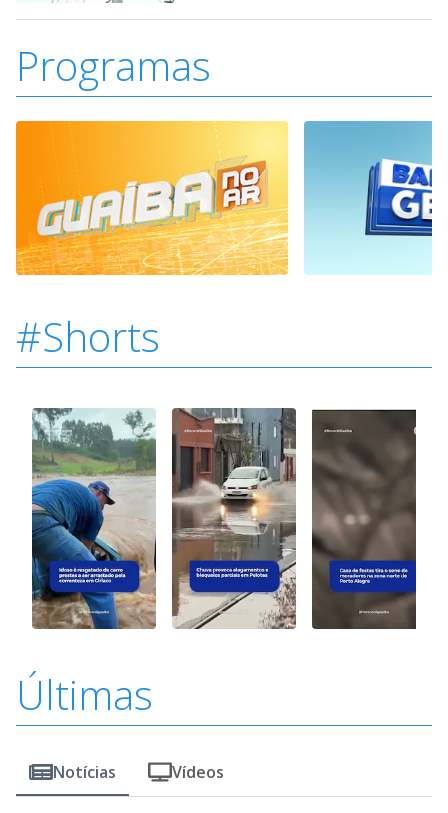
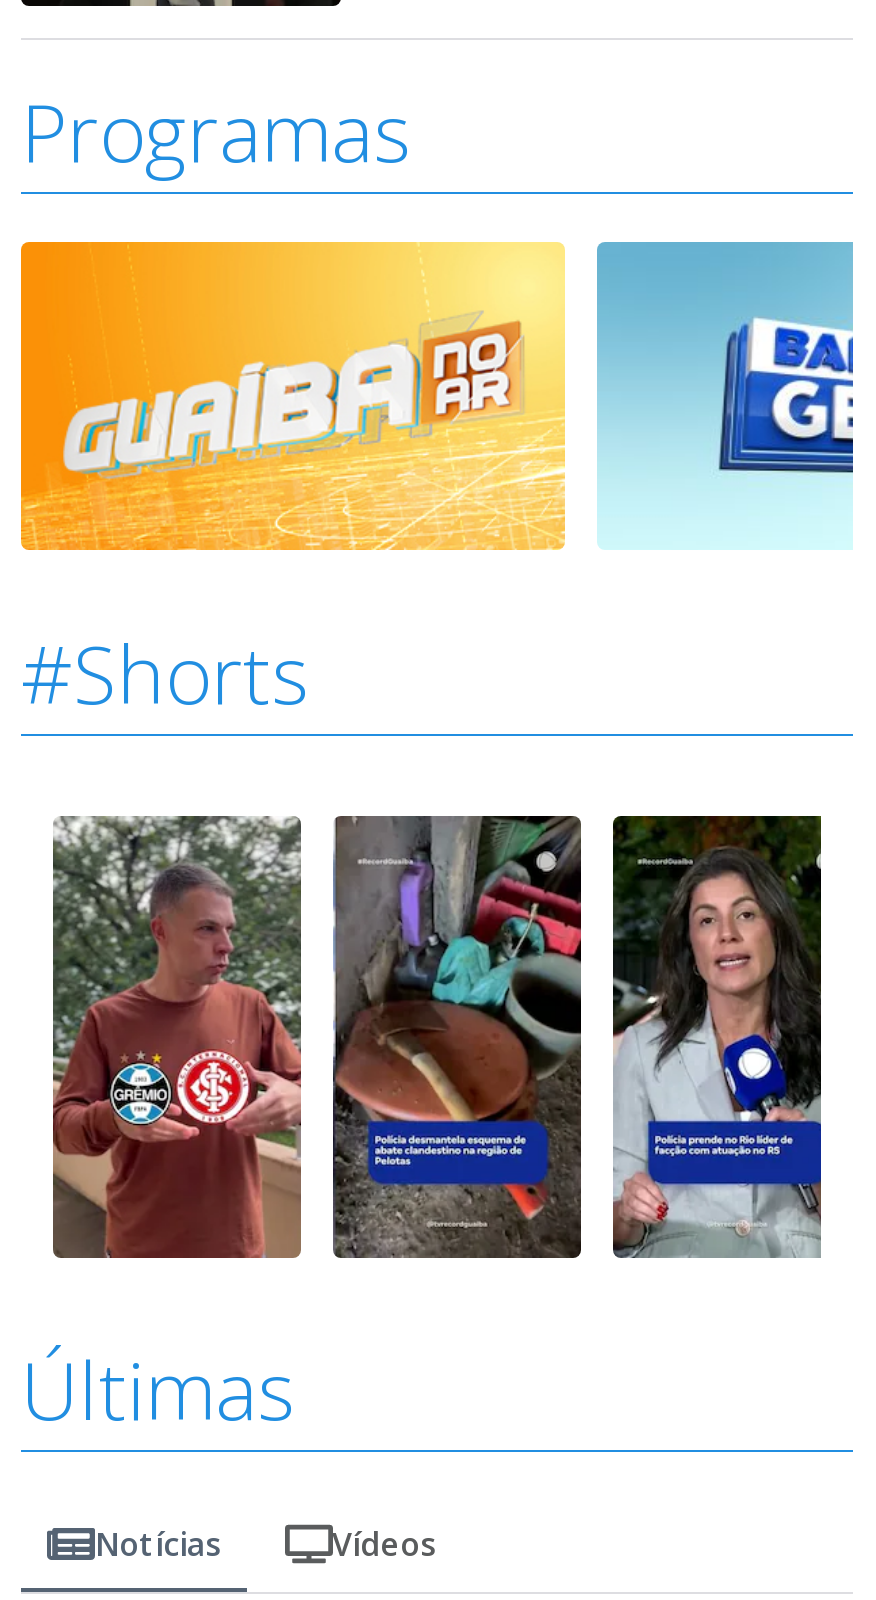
- [image]
+ [image]

- [image]
+ [image]

- [image]
+ [image]
